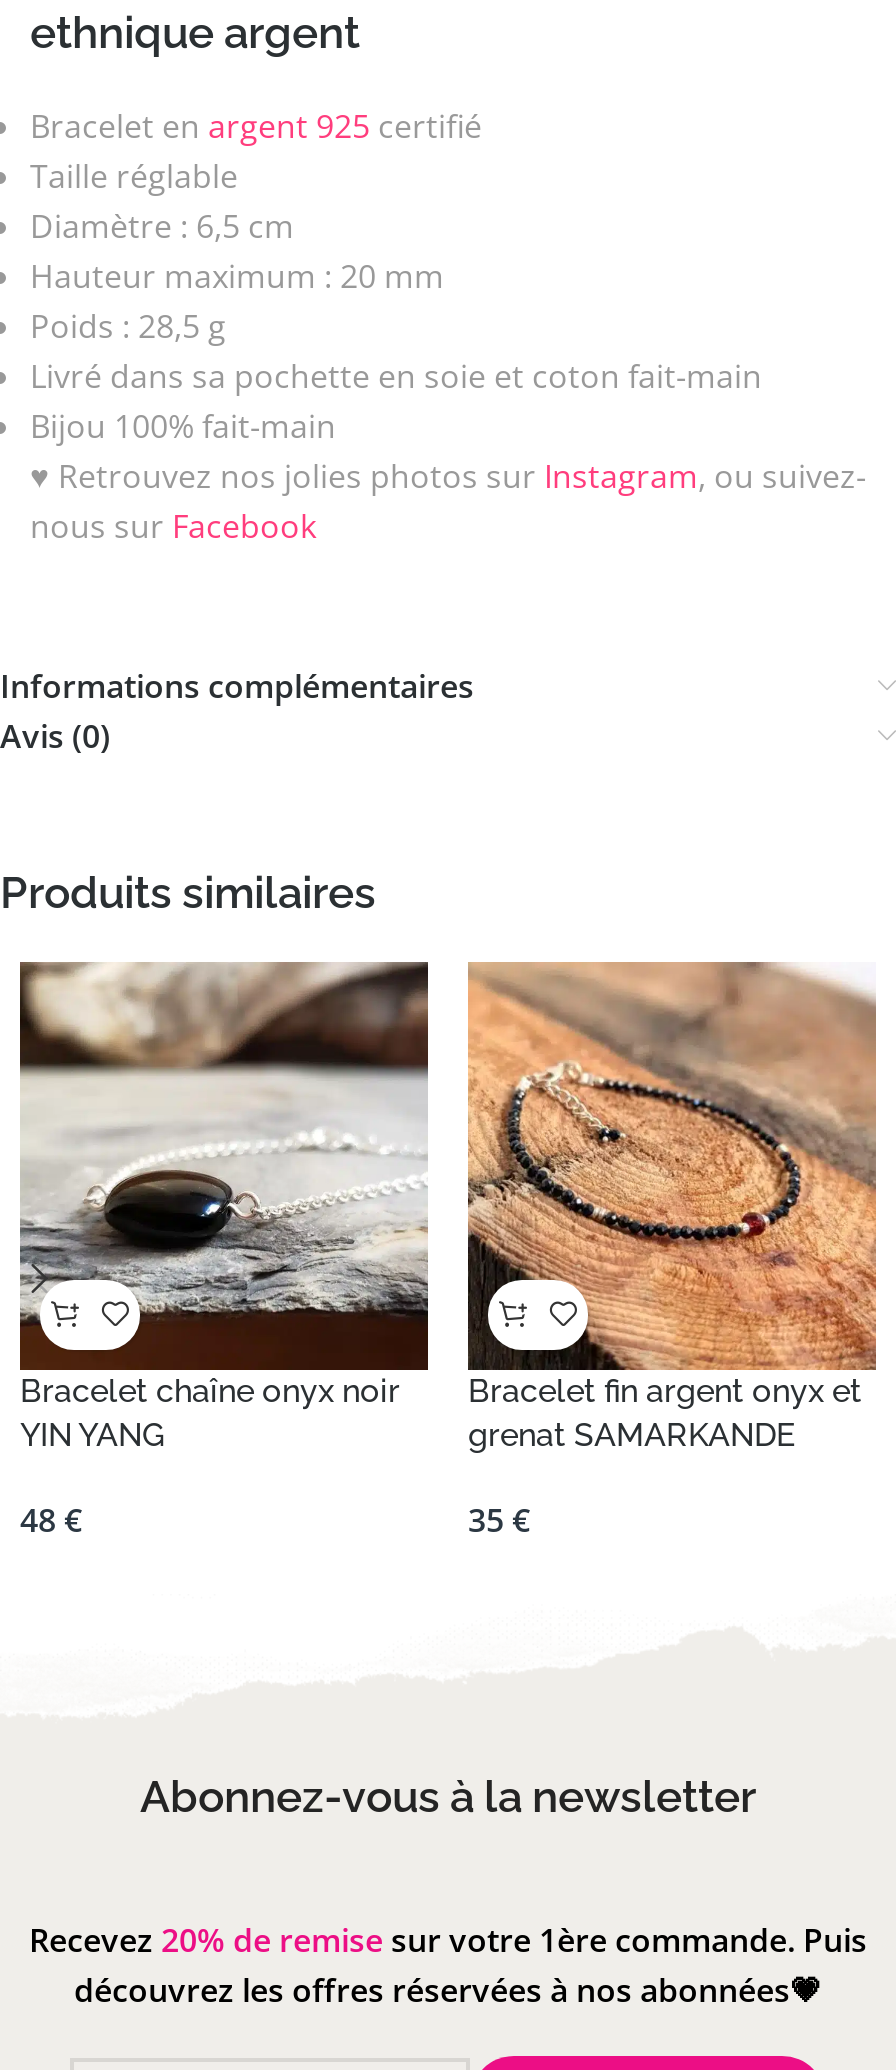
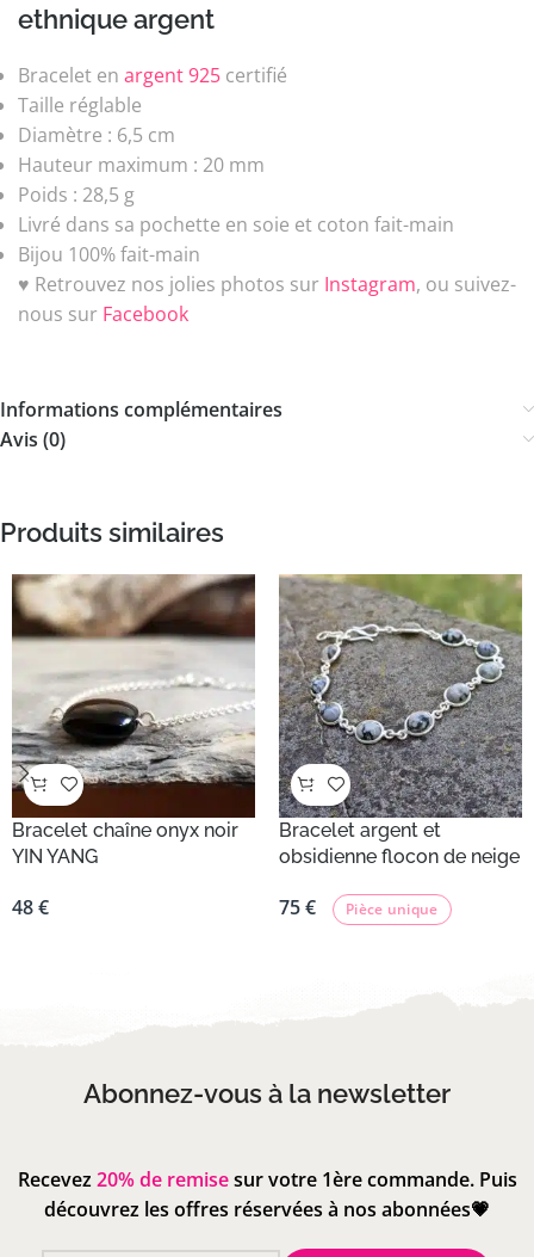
- [image]
- Bracelet fin argent onyx et
- grenat SAMARKANDE
+ [image]
+ Bracelet argent et
+ obsidienne flocon de neige

- 35 €
+ 75 €
+ Pièce unique
